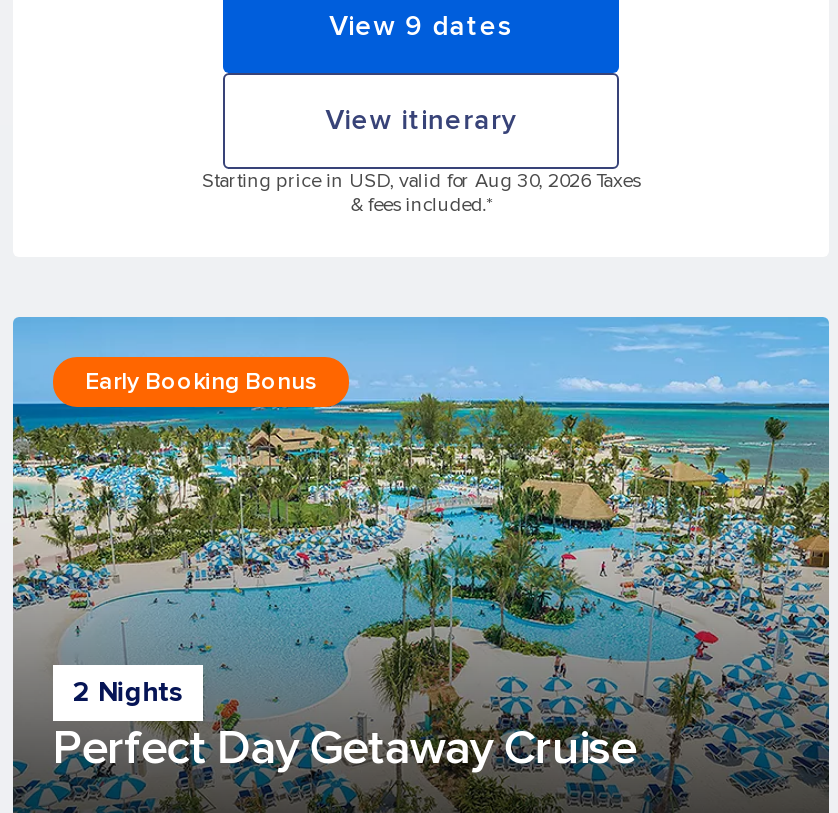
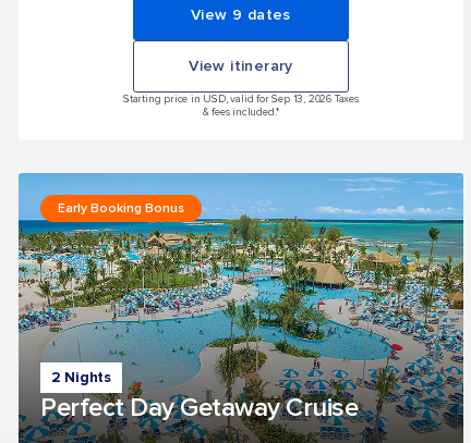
- Starting price in USD, valid for Aug 30, 2026 Taxes
+ Starting price in USD, valid for Sep 13, 2026 Taxes
